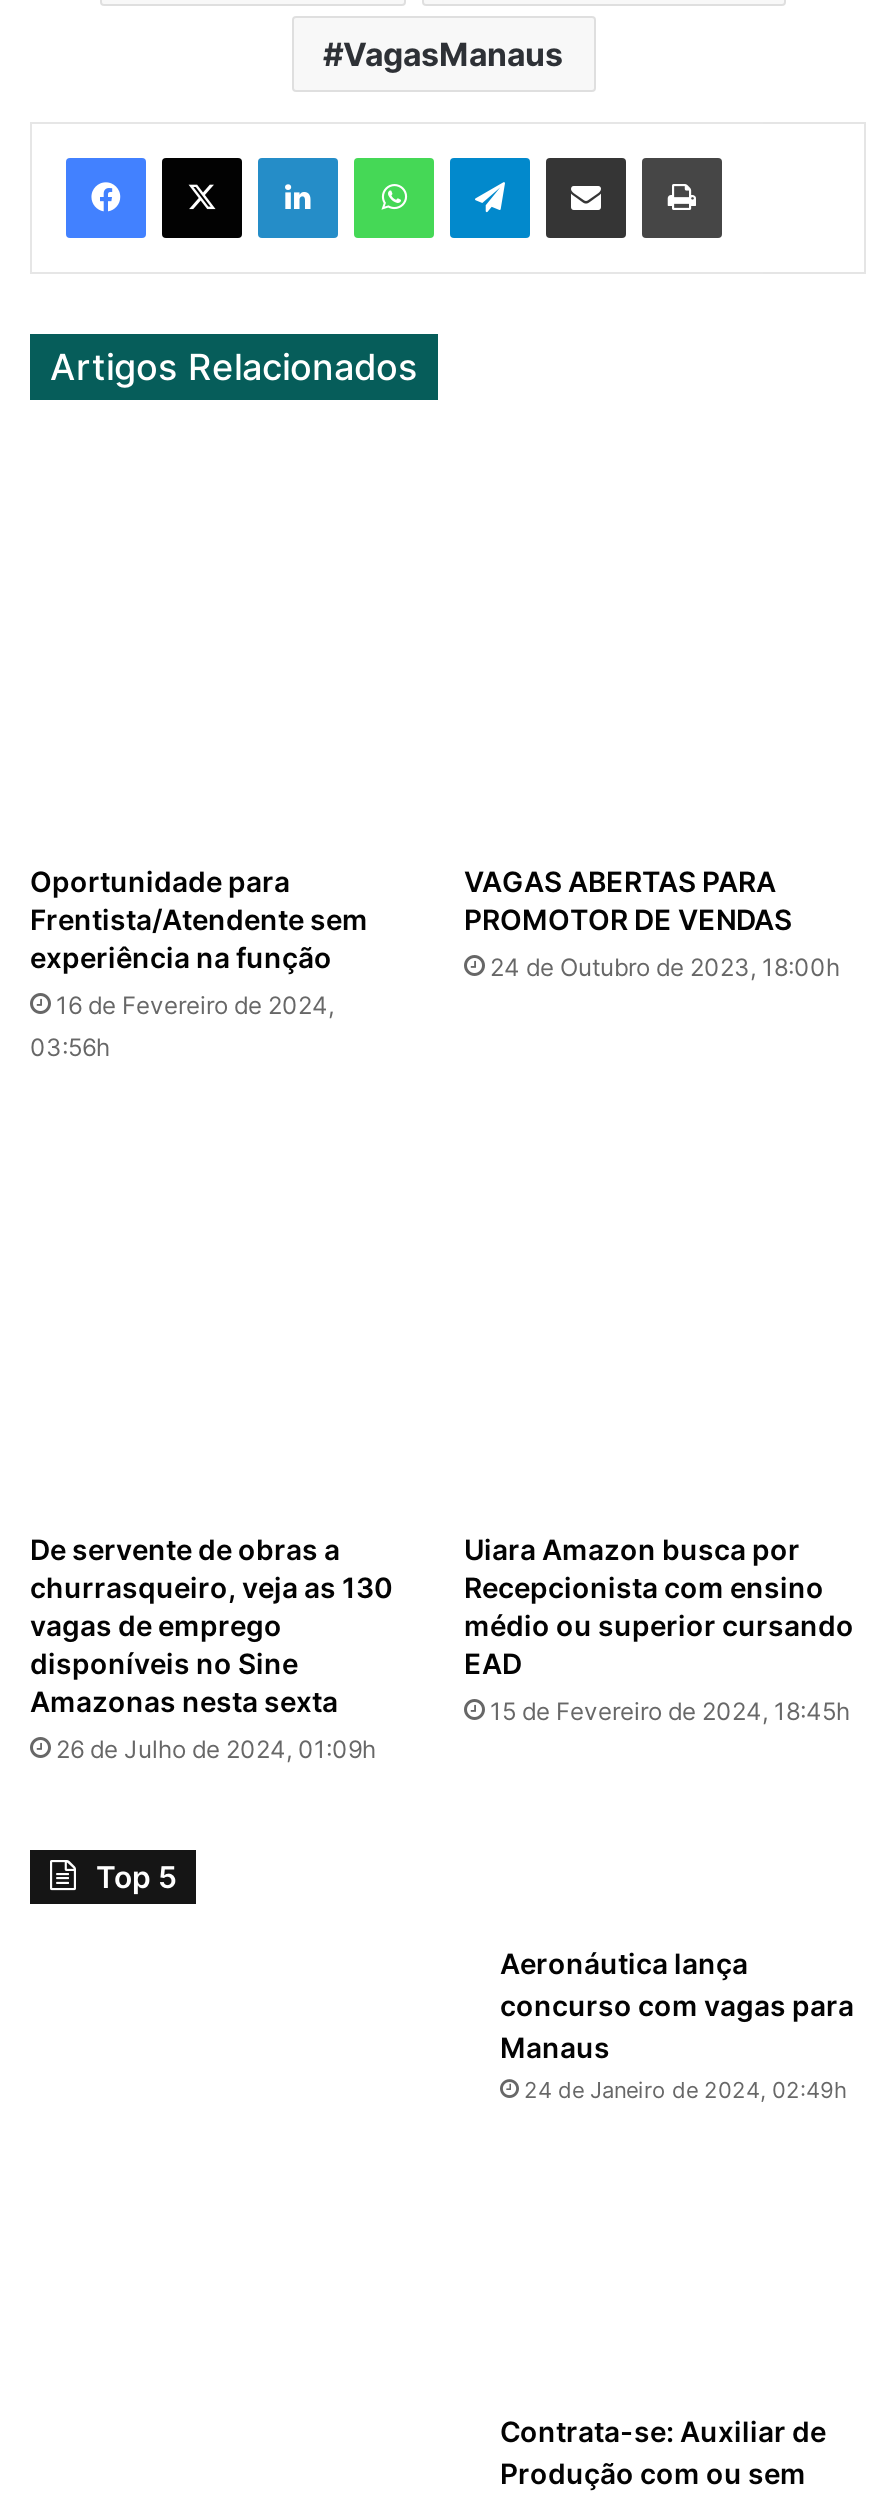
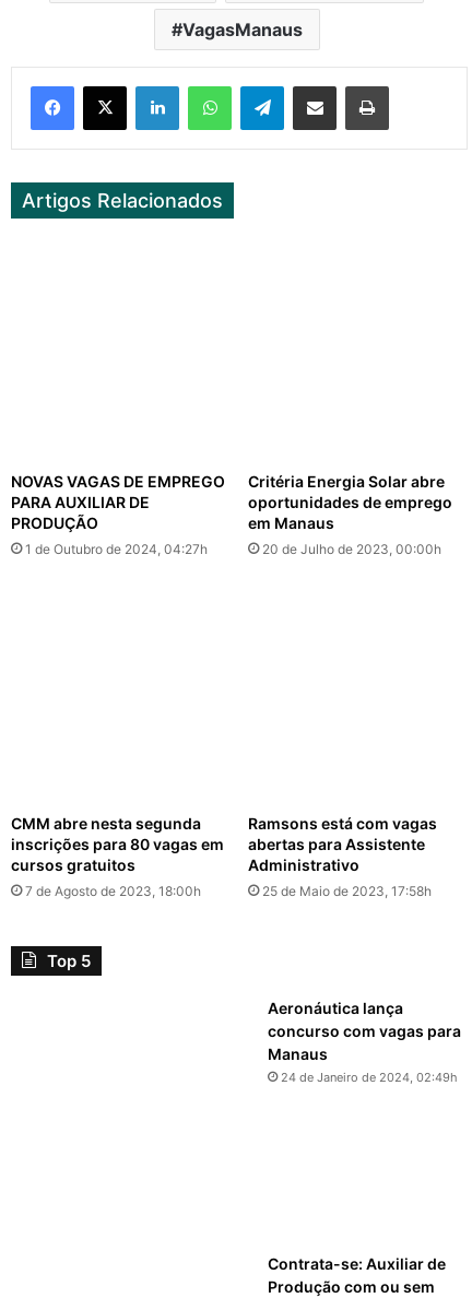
- Oportunidade para
- Frentista/Atendente sem
- experiência na função
+ NOVAS VAGAS DE EMPREGO
+ PARA AUXILIAR DE
+ PRODUÇÃO

- VAGAS ABERTAS PARA
- PROMOTOR DE VENDAS
+ Critéria Energia Solar abre
+ oportunidades de emprego
+ em Manaus

- 24 de Outubro de 2023, 18:00h
+ 20 de Julho de 2023, 00:00h

- 16 de Fevereiro de 2024,
- 03:56h
+ 1 de Outubro de 2024, 04:27h

- De servente de obras a
- churrasqueiro, veja as 130
- vagas de emprego
- disponíveis no Sine
- Amazonas nesta sexta
+ CMM abre nesta segunda
+ inscrições para 80 vagas em
+ cursos gratuitos

- Uiara Amazon busca por
- Recepcionista com ensino
- médio ou superior cursando
- EAD
+ Ramsons está com vagas
+ abertas para Assistente
+ Administrativo

- 15 de Fevereiro de 2024, 18:45h
+ 25 de Maio de 2023, 17:58h

- 26 de Julho de 2024, 01:09h
+ 7 de Agosto de 2023, 18:00h
